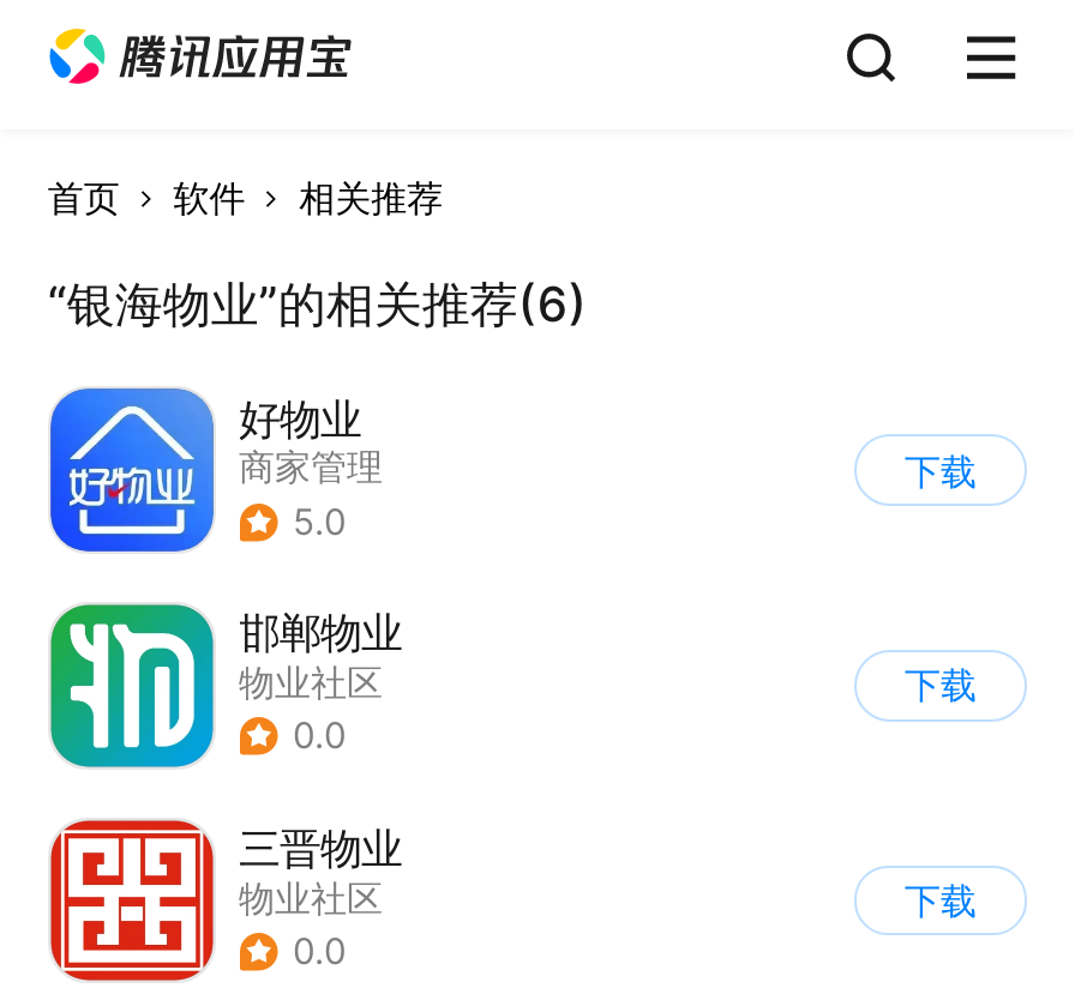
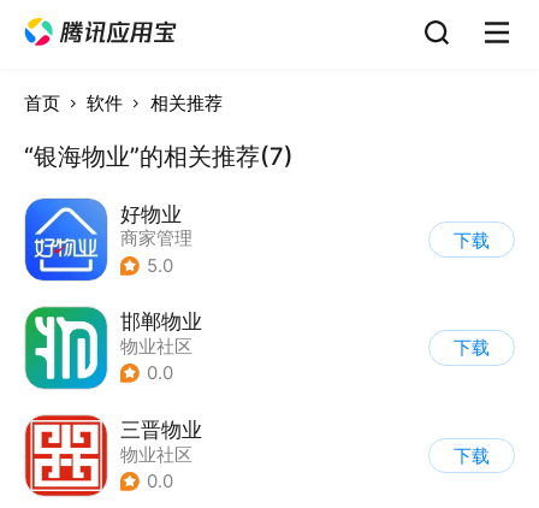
- “银海物业”的相关推荐(6)
+ “银海物业”的相关推荐(7)
